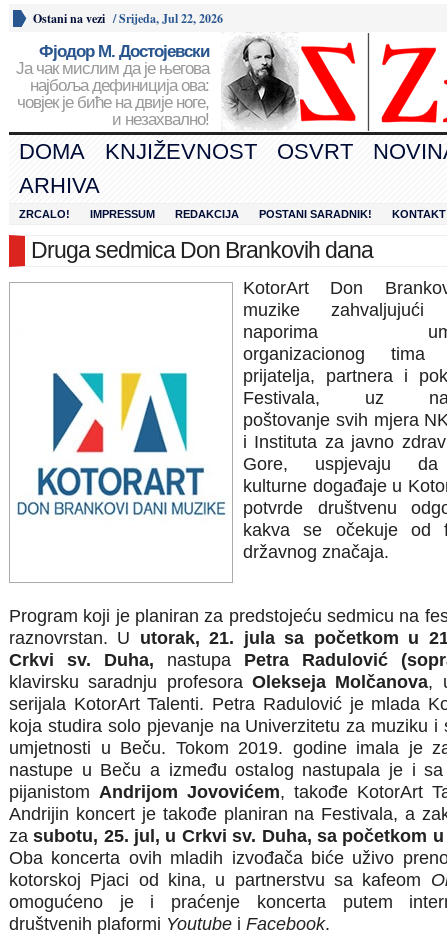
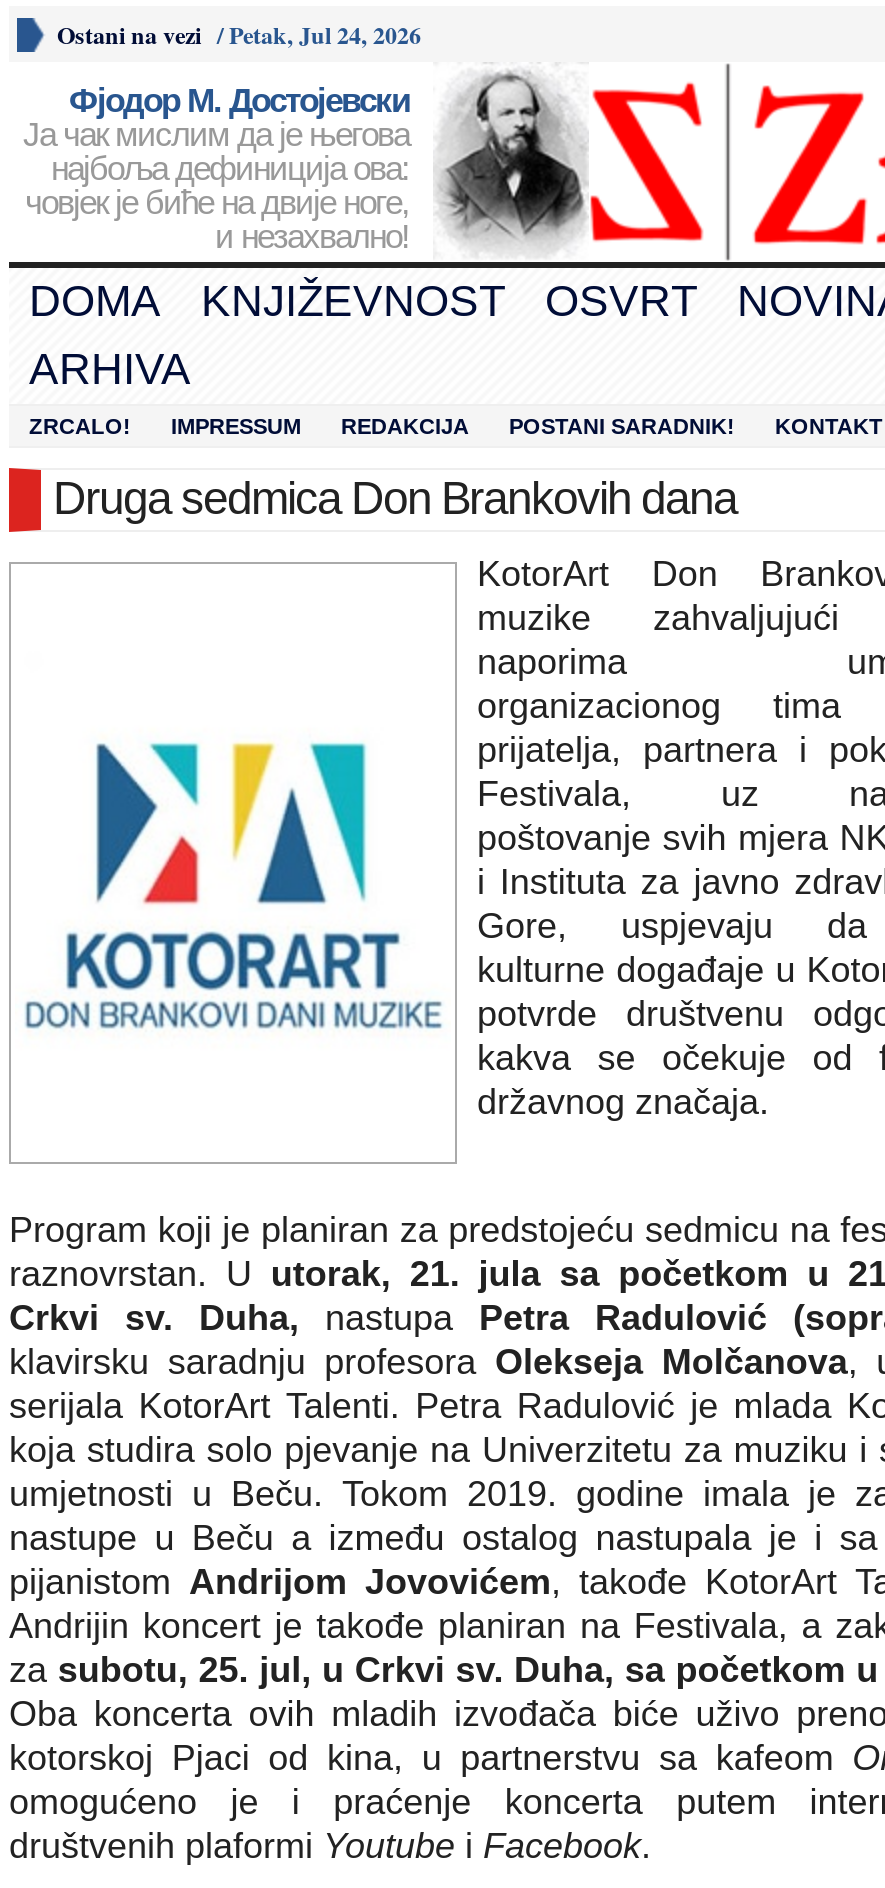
- Ostani na vezi / Srijeda, Jul 22, 2026
+ Ostani na vezi / Petak, Jul 24, 2026
